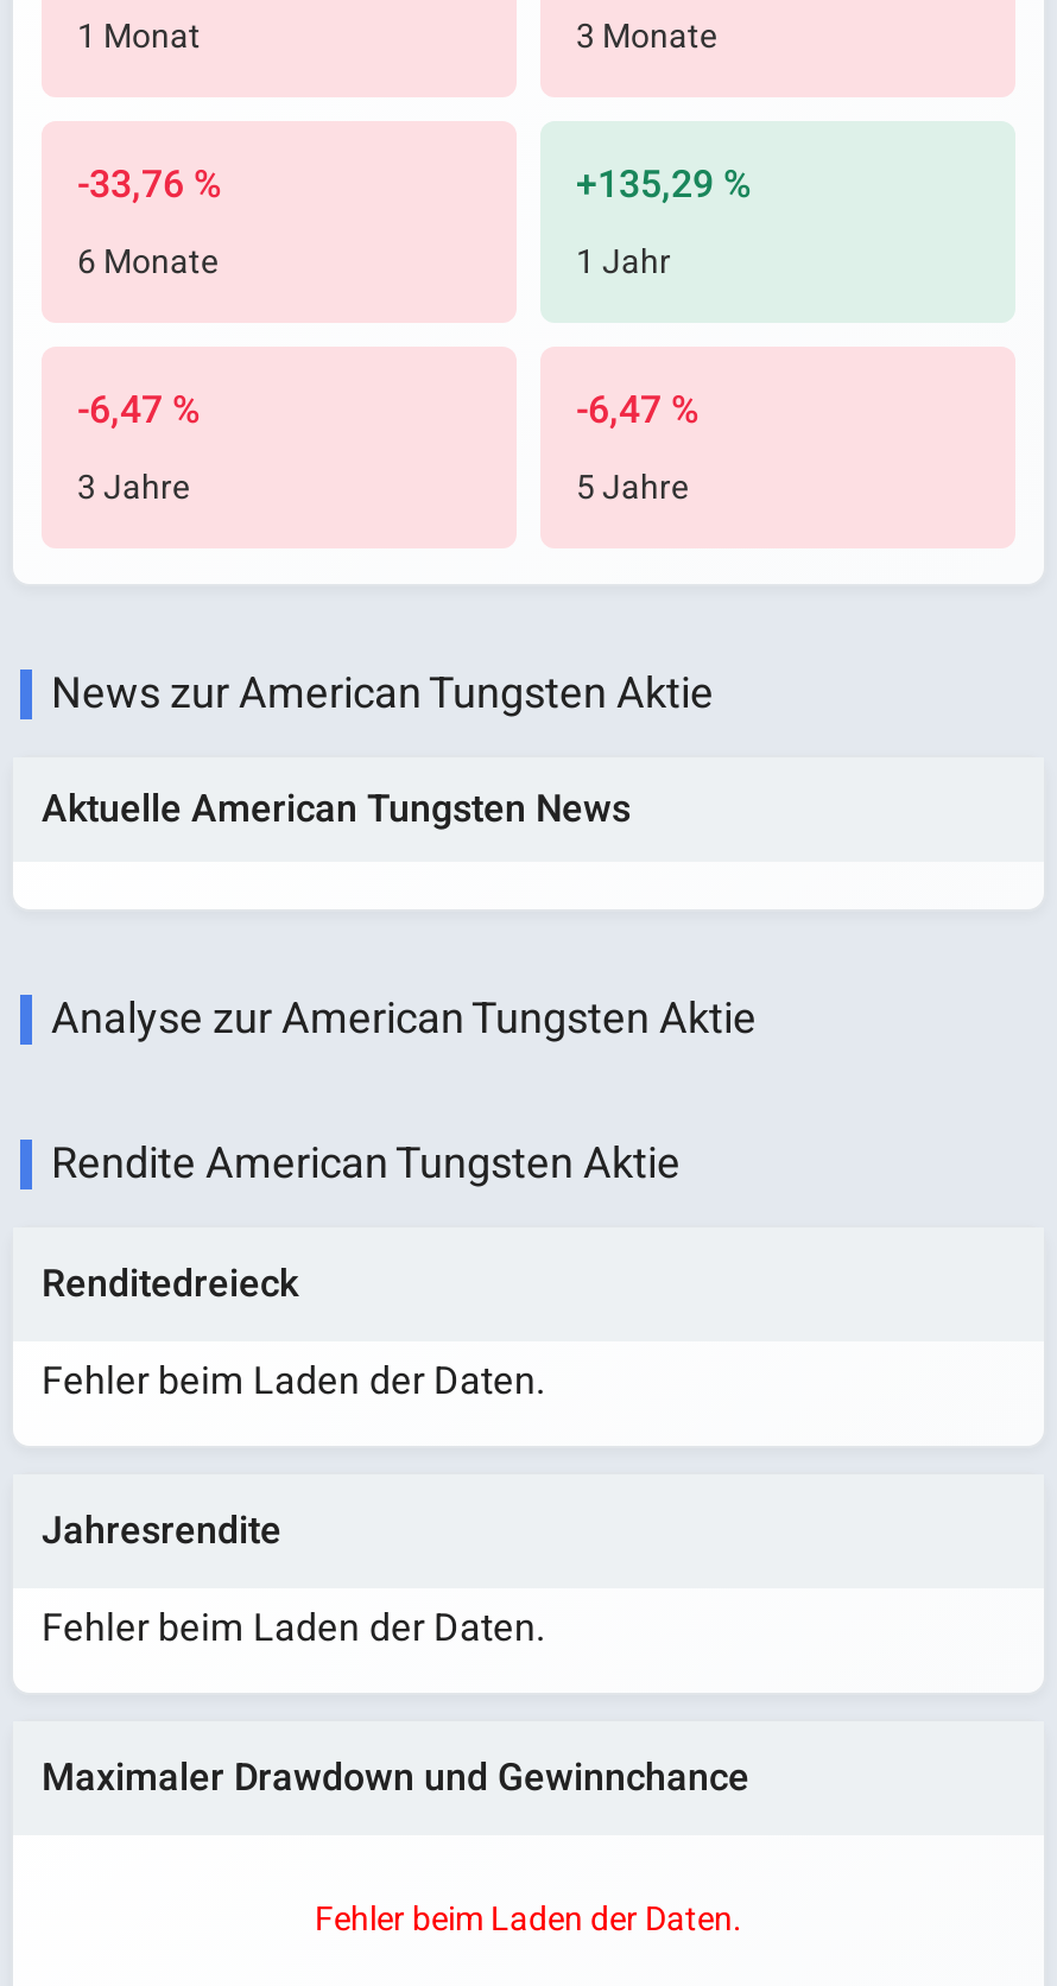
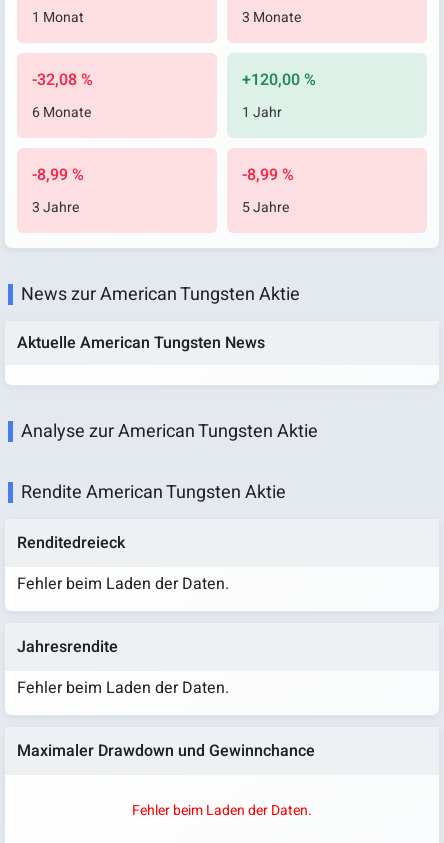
- -33,76 %
+ -32,08 %

- +135,29 %
+ +120,00 %

- -6,47 %
+ -8,99 %

- -6,47 %
+ -8,99 %
